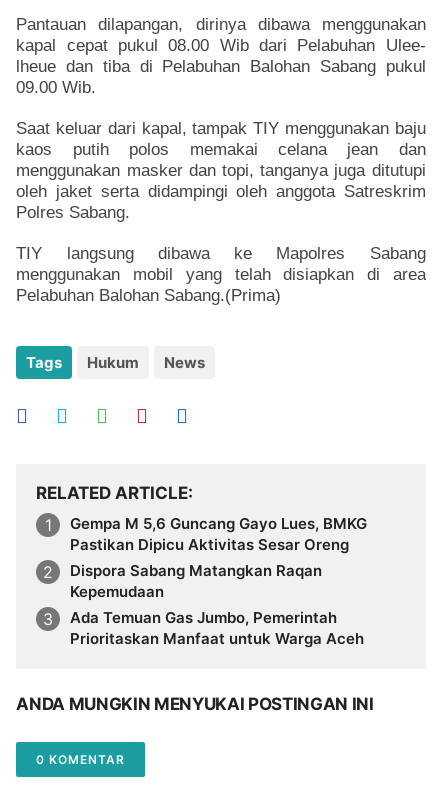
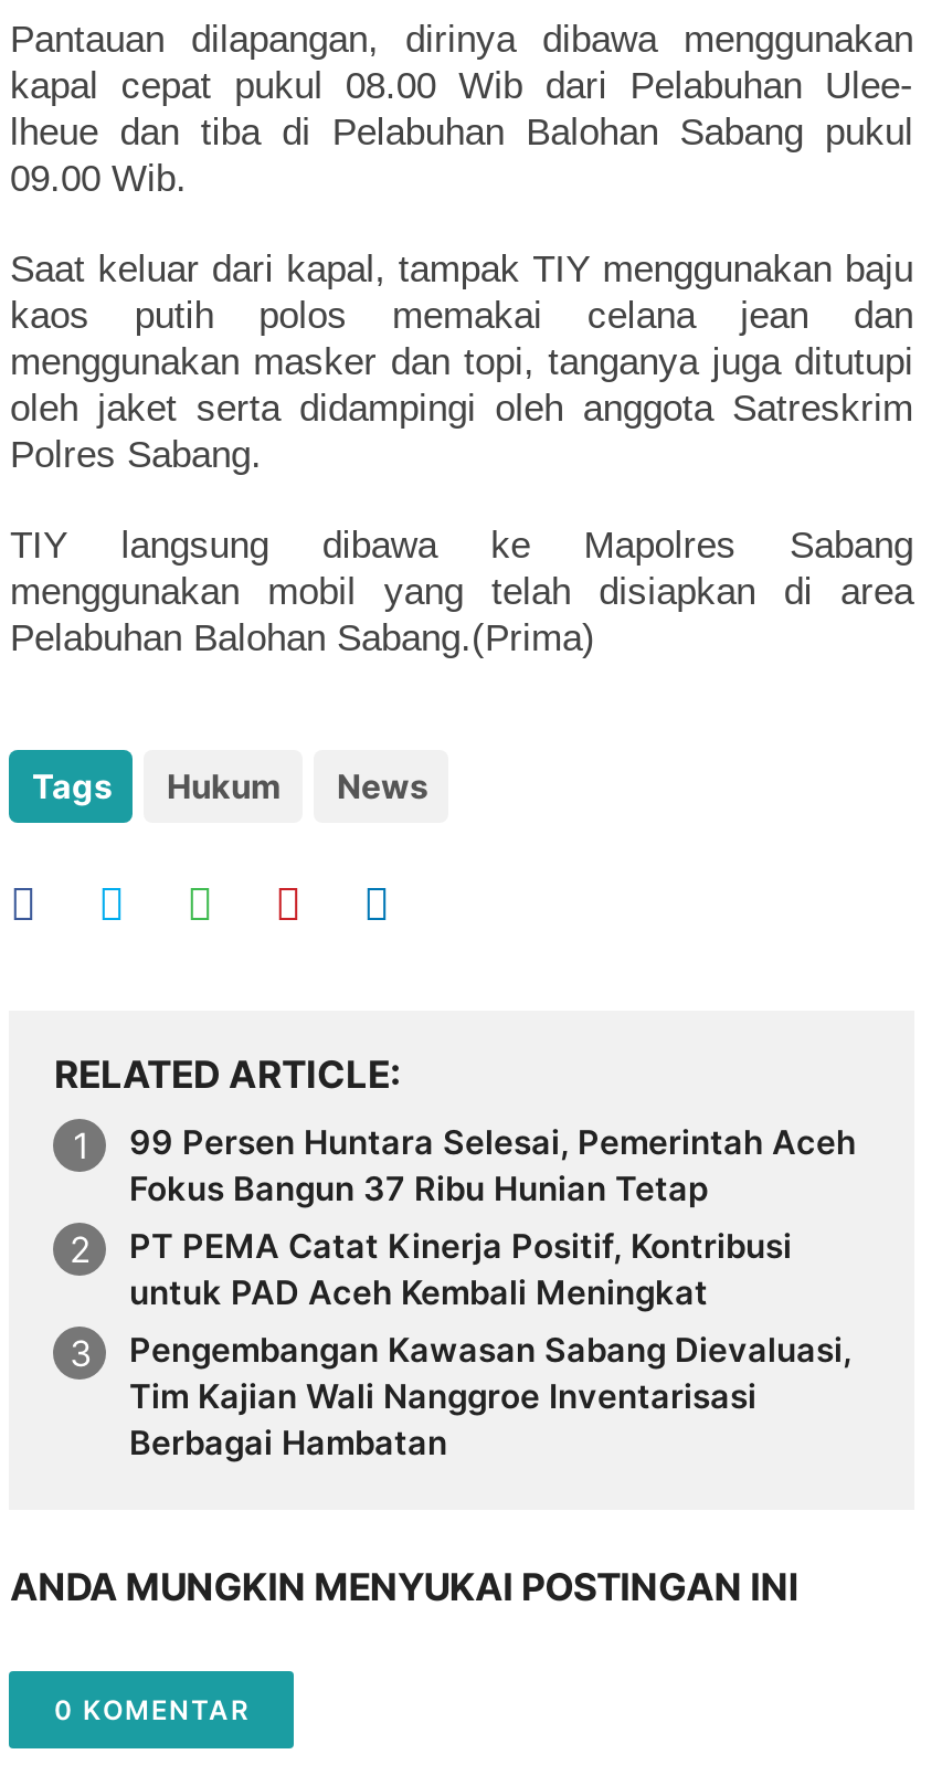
- Gempa M 5,6 Guncang Gayo Lues, BMKG
- Pastikan Dipicu Aktivitas Sesar Oreng
- Dispora Sabang Matangkan Raqan
- Kepemudaan
- Ada Temuan Gas Jumbo, Pemerintah
- Prioritaskan Manfaat untuk Warga Aceh
+ 99 Persen Huntara Selesai, Pemerintah Aceh
+ Fokus Bangun 37 Ribu Hunian Tetap
+ PT PEMA Catat Kinerja Positif, Kontribusi
+ untuk PAD Aceh Kembali Meningkat
+ Pengembangan Kawasan Sabang Dievaluasi,
+ Tim Kajian Wali Nanggroe Inventarisasi
+ Berbagai Hambatan
